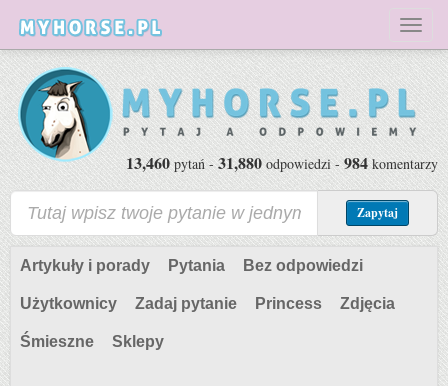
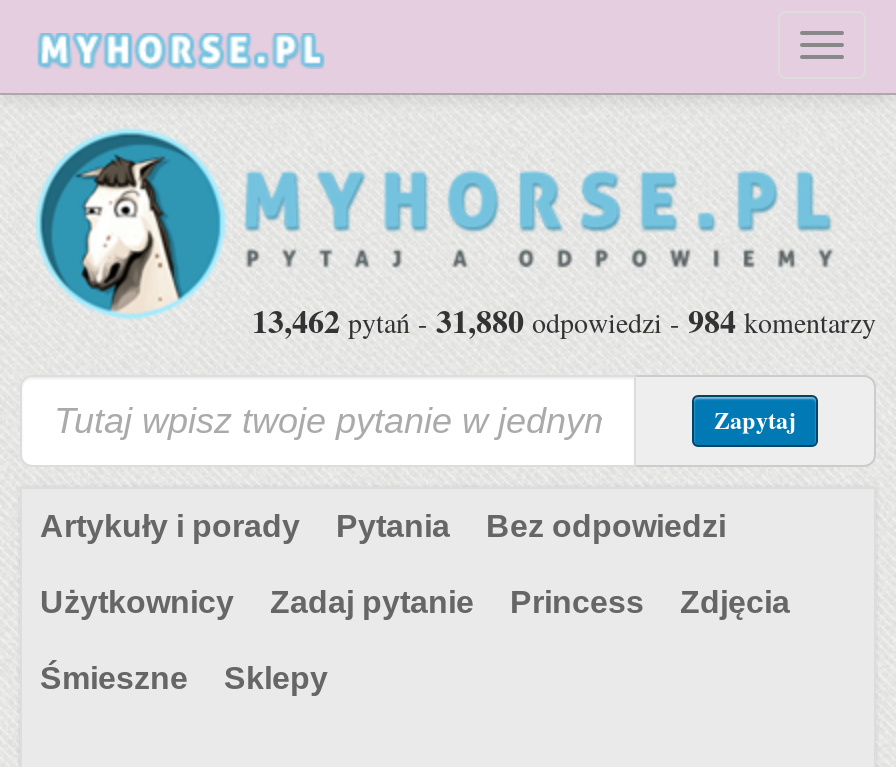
- 13,460 pytań - 31,880 odpowiedzi - 984 komentarzy
+ 13,462 pytań - 31,880 odpowiedzi - 984 komentarzy
